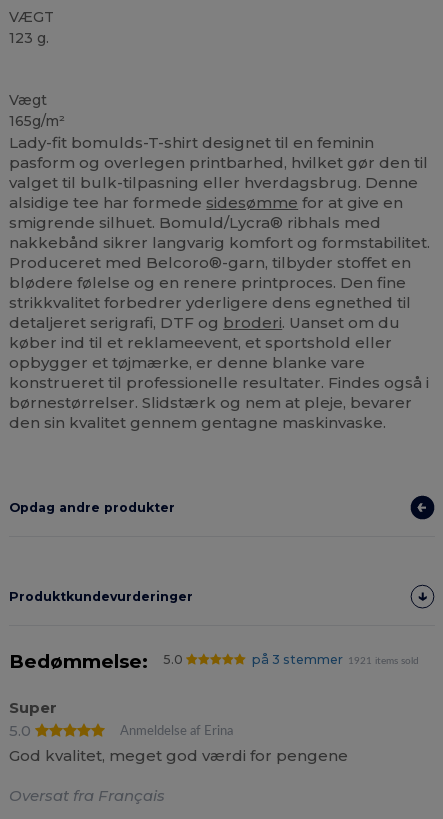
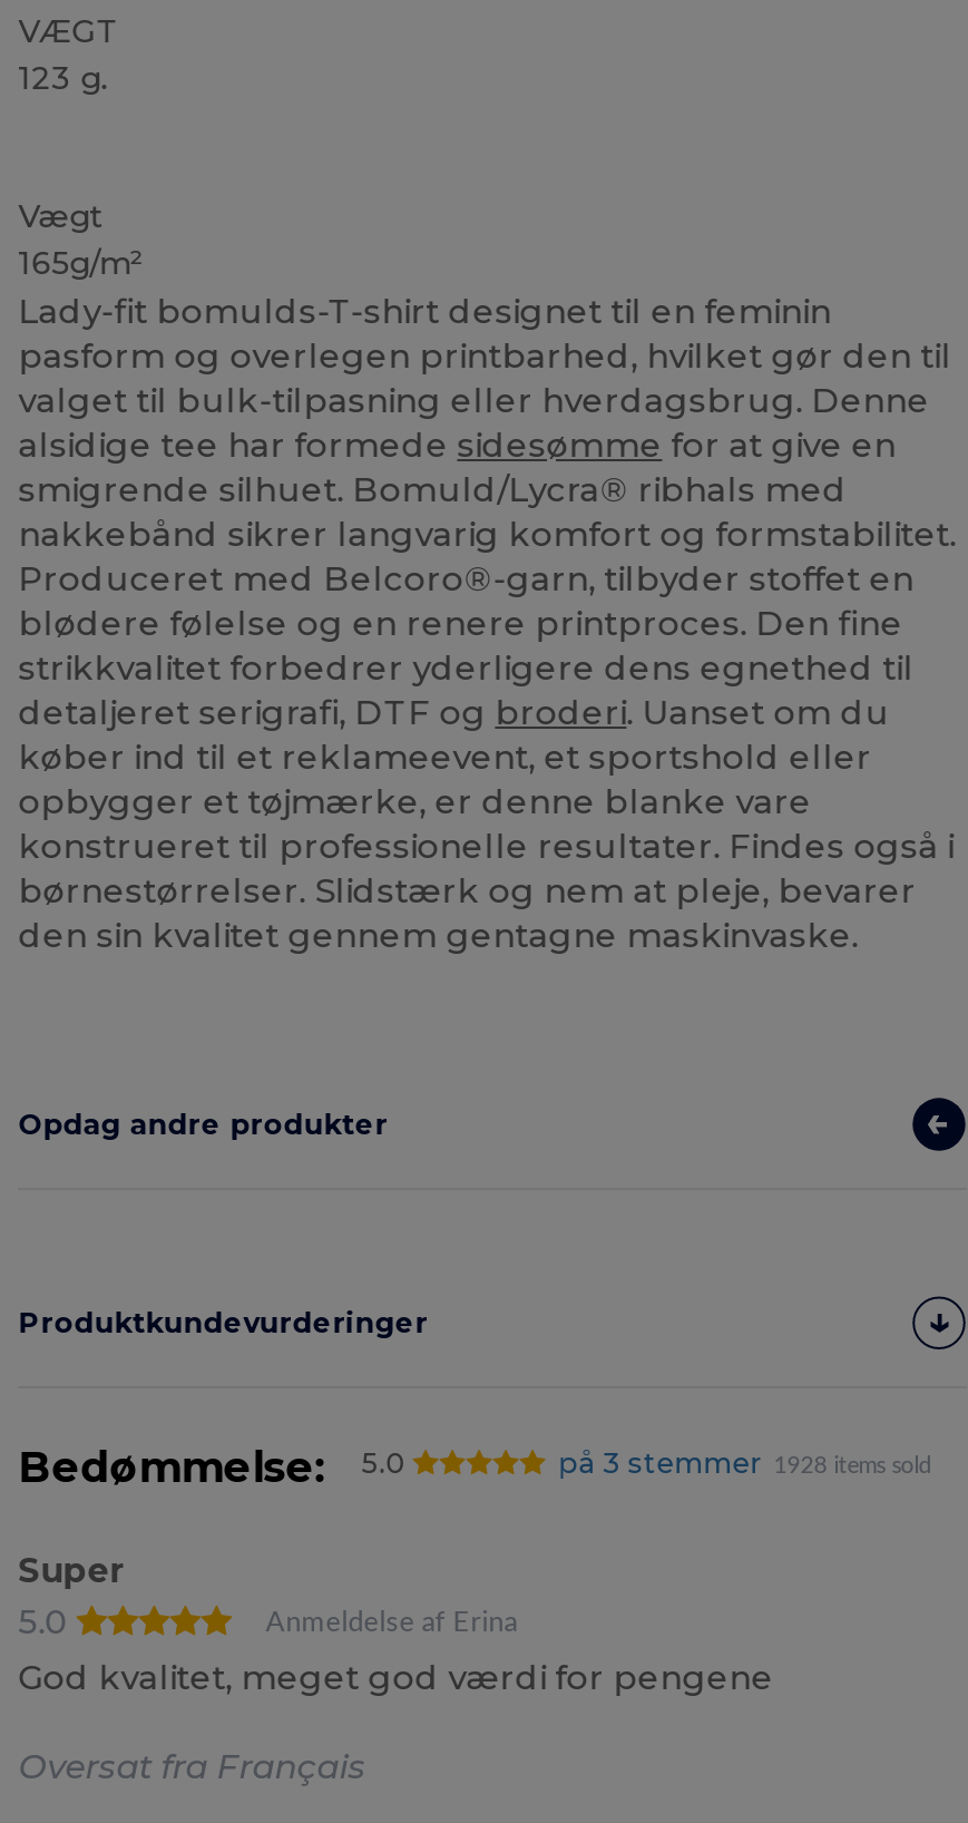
- på 3 stemmer 1921 items sold
+ på 3 stemmer 1928 items sold
